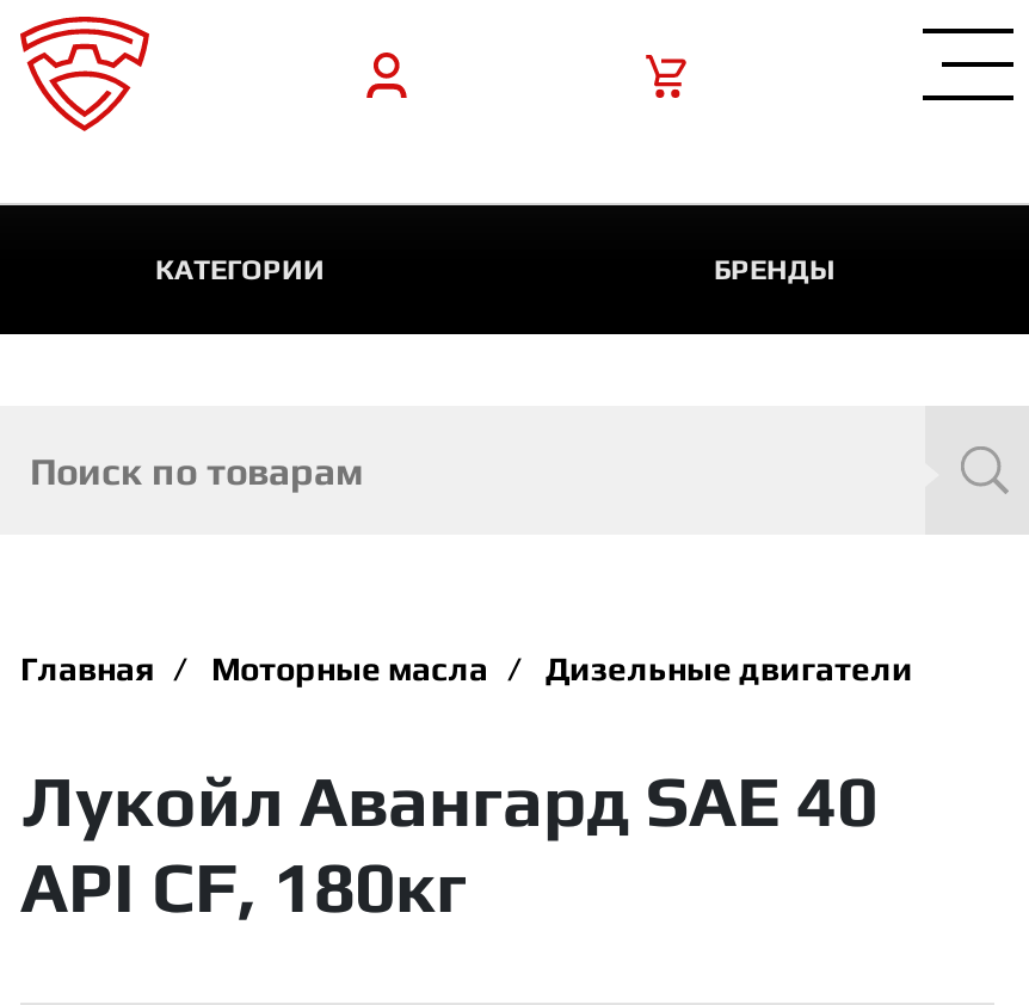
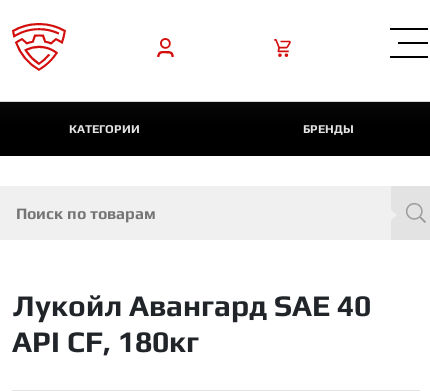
- Главная
- Моторные масла
- Дизельные двигатели
